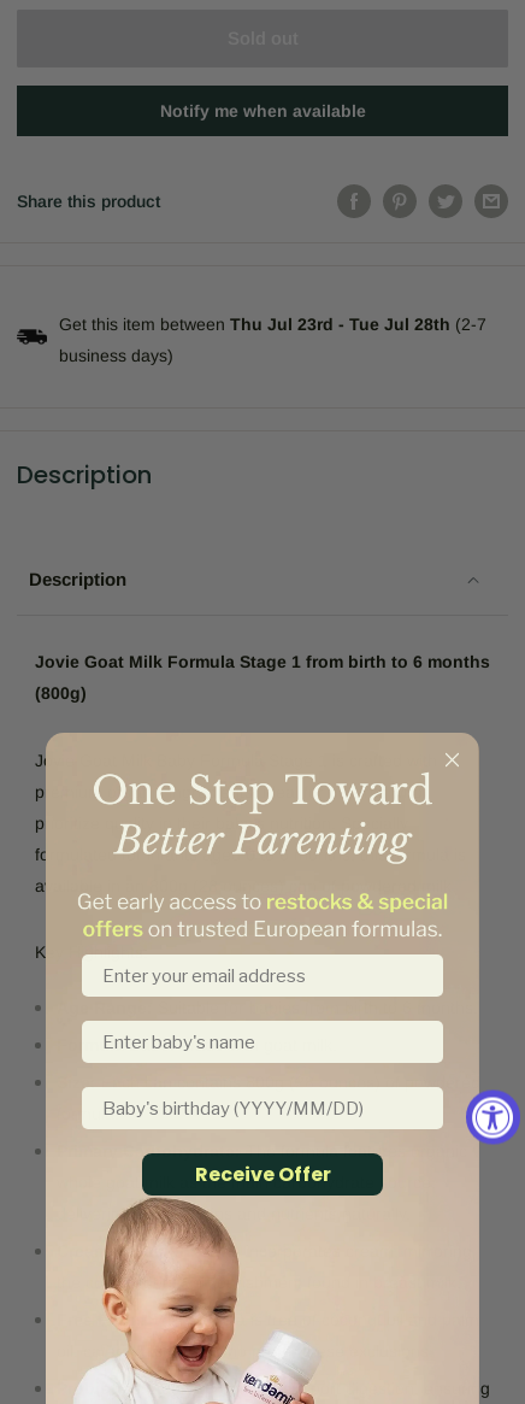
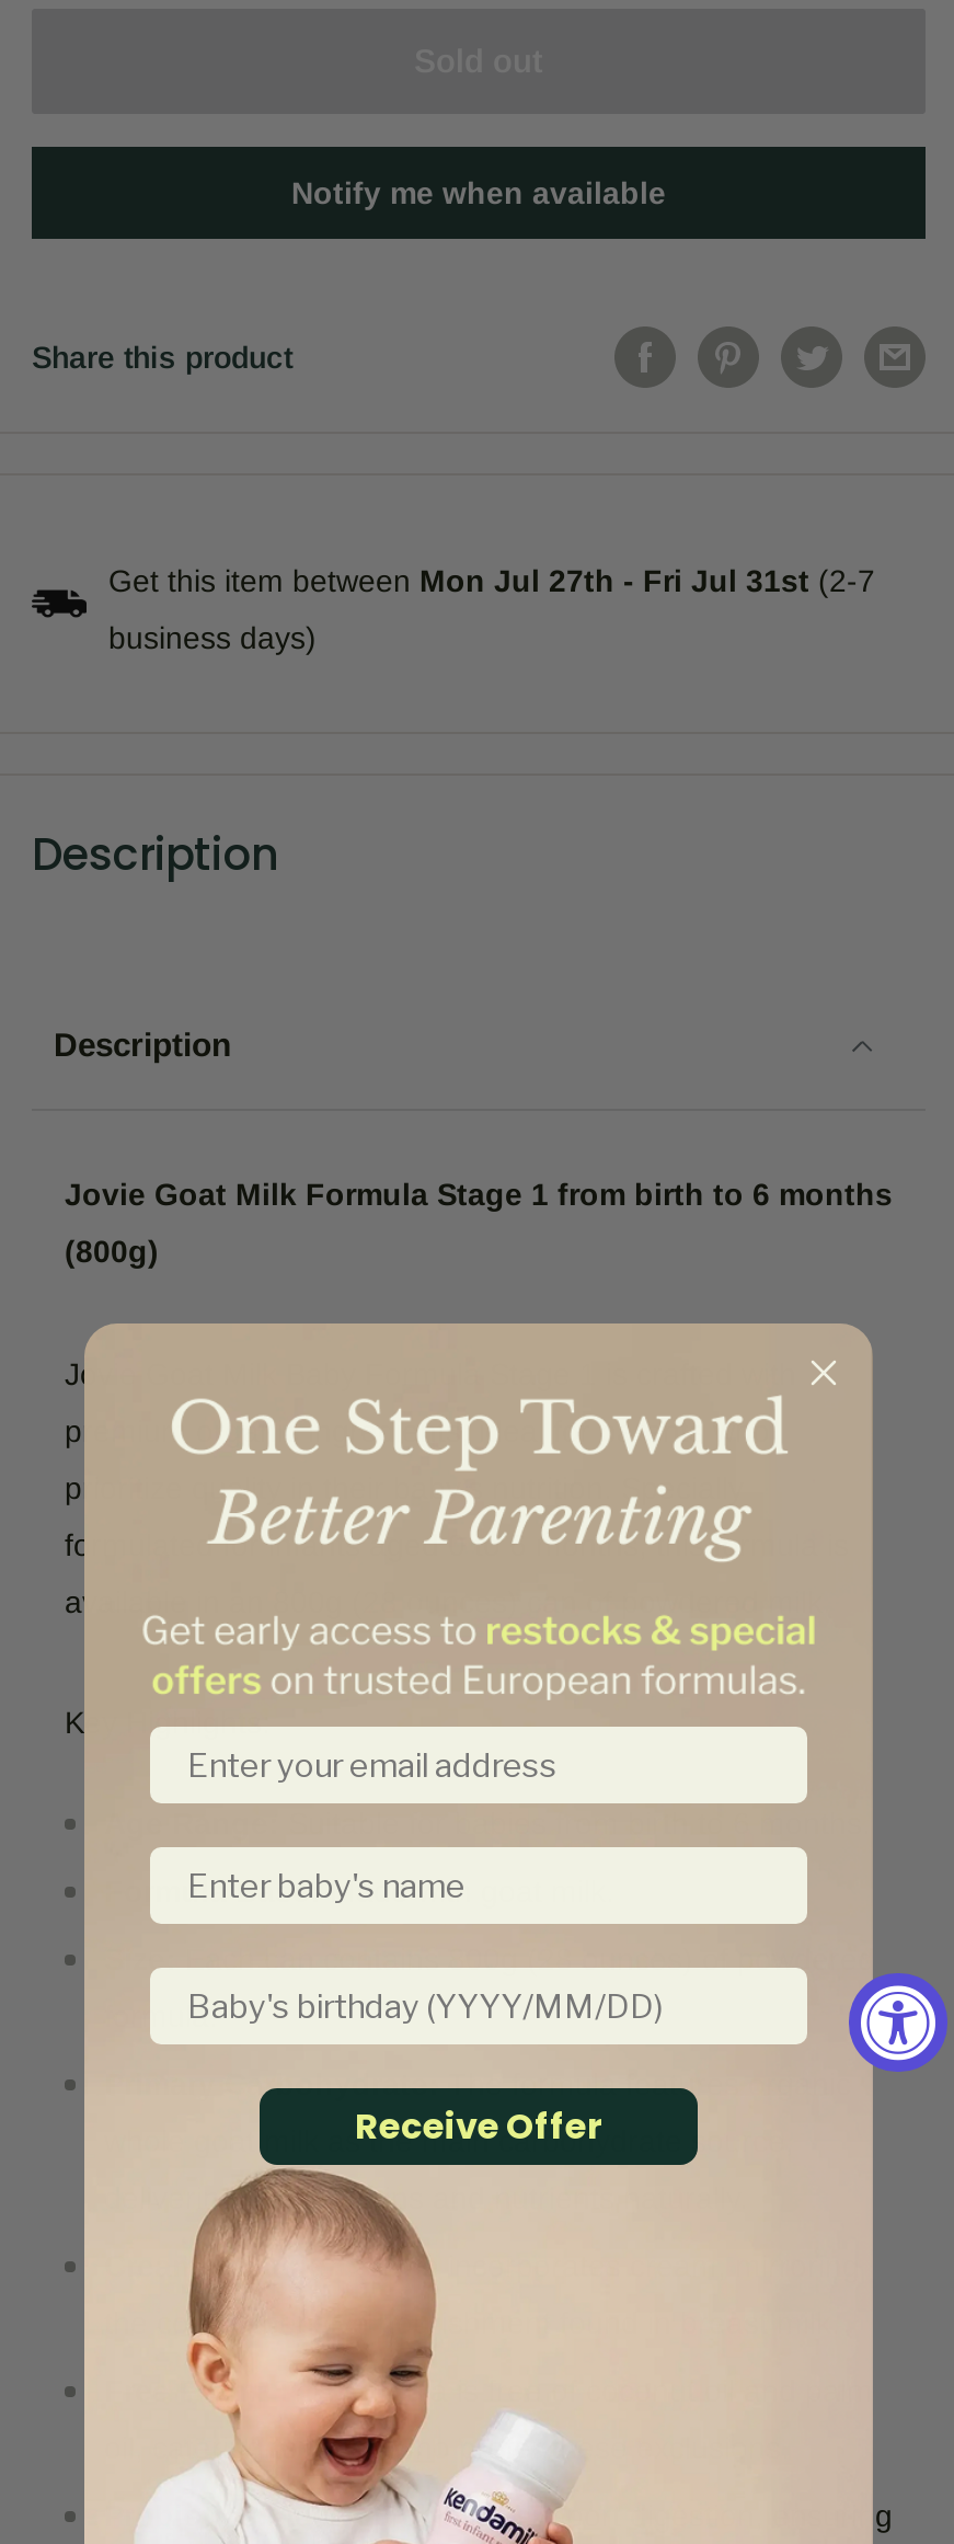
- Get this item between Thu Jul 23rd - Tue Jul 28th (2-7
+ Get this item between Mon Jul 27th - Fri Jul 31st (2-7
